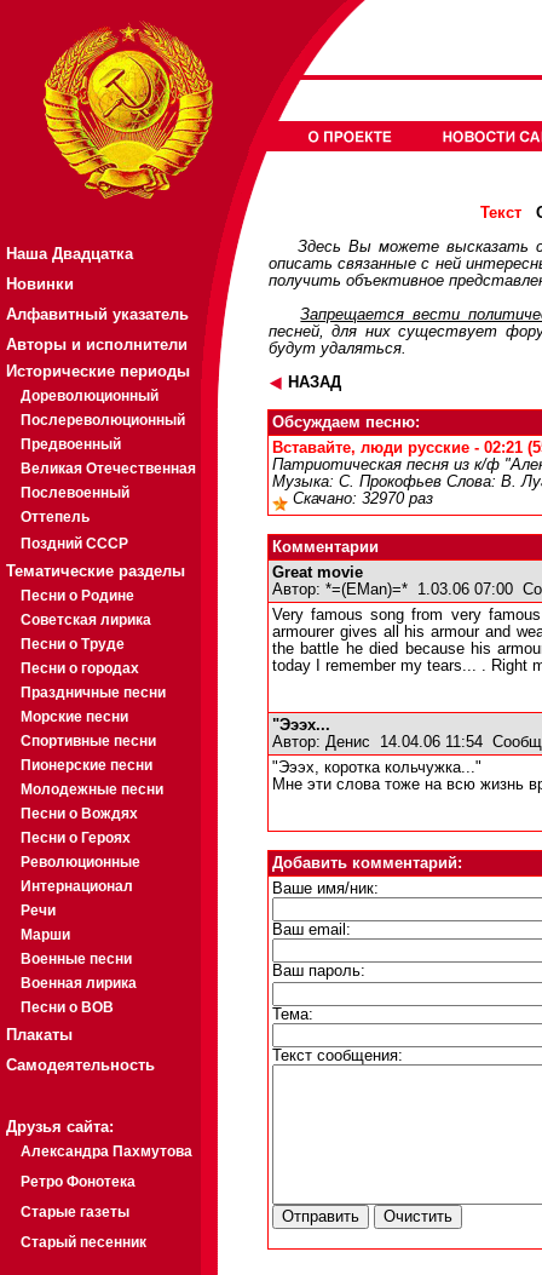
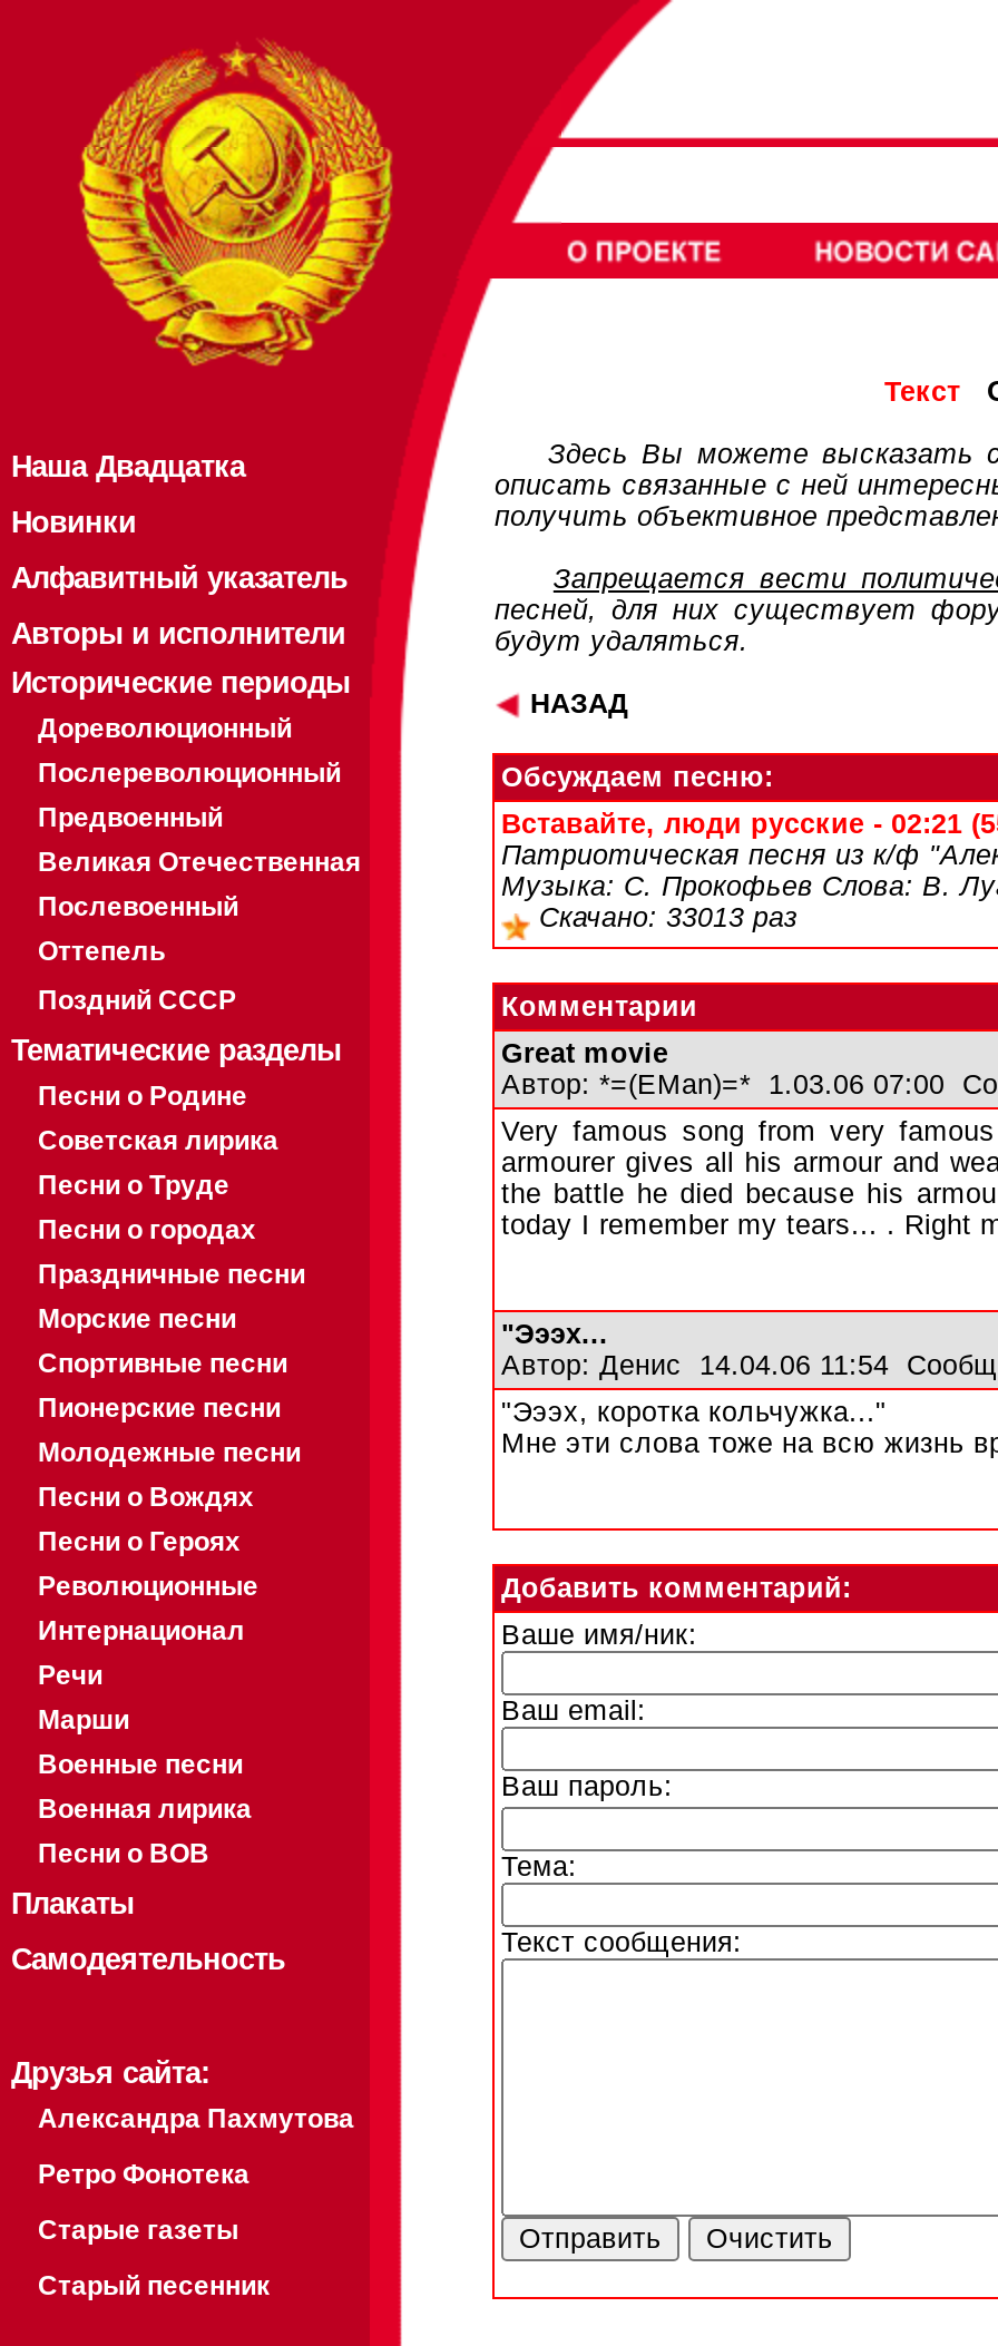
- Скачано: 32970 раз
+ Скачано: 33013 раз
